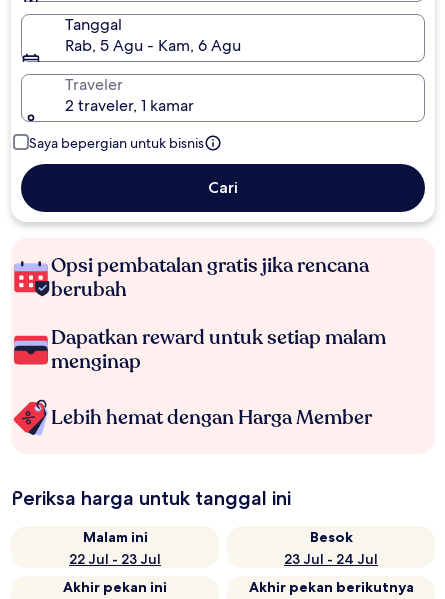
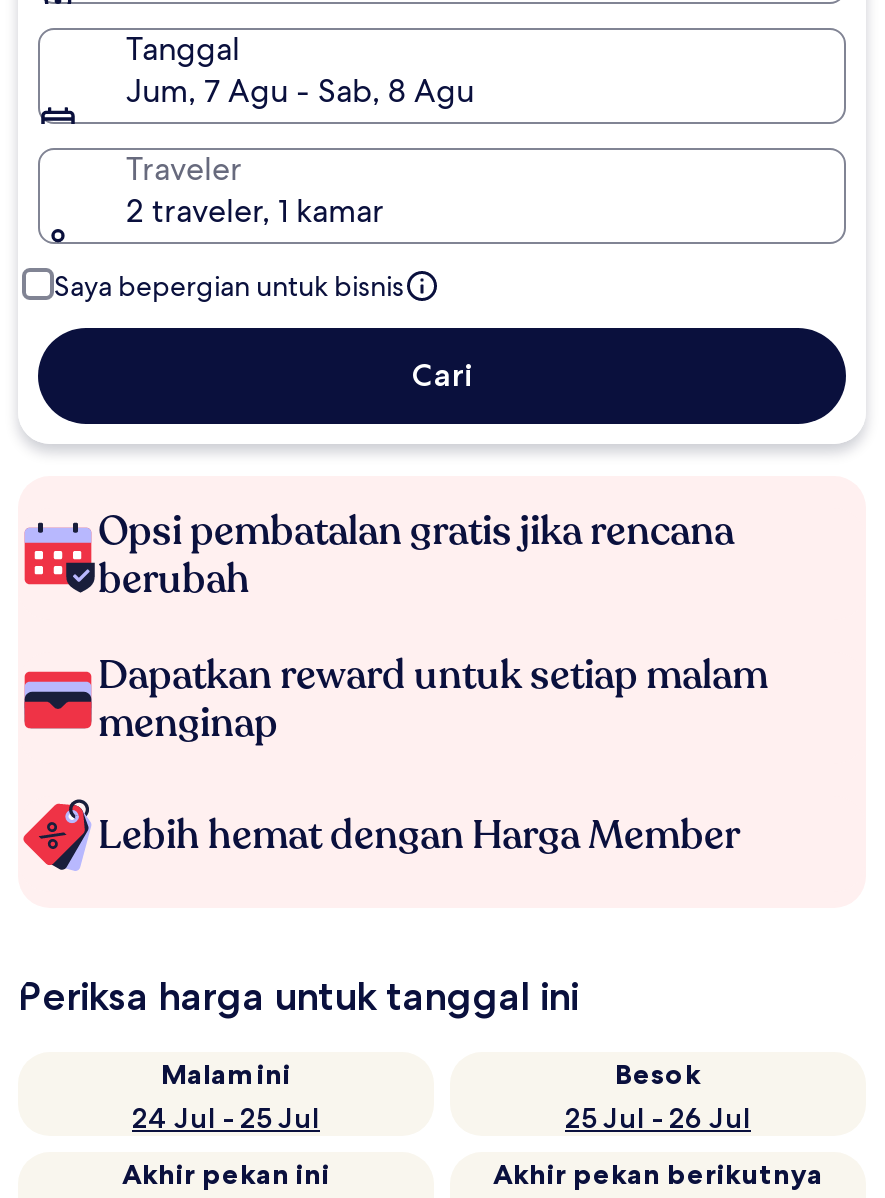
- Rab, 5 Agu - Kam, 6 Agu
+ Jum, 7 Agu - Sab, 8 Agu

- 22 Jul - 23 Jul
+ 24 Jul - 25 Jul

- 23 Jul - 24 Jul
+ 25 Jul - 26 Jul
